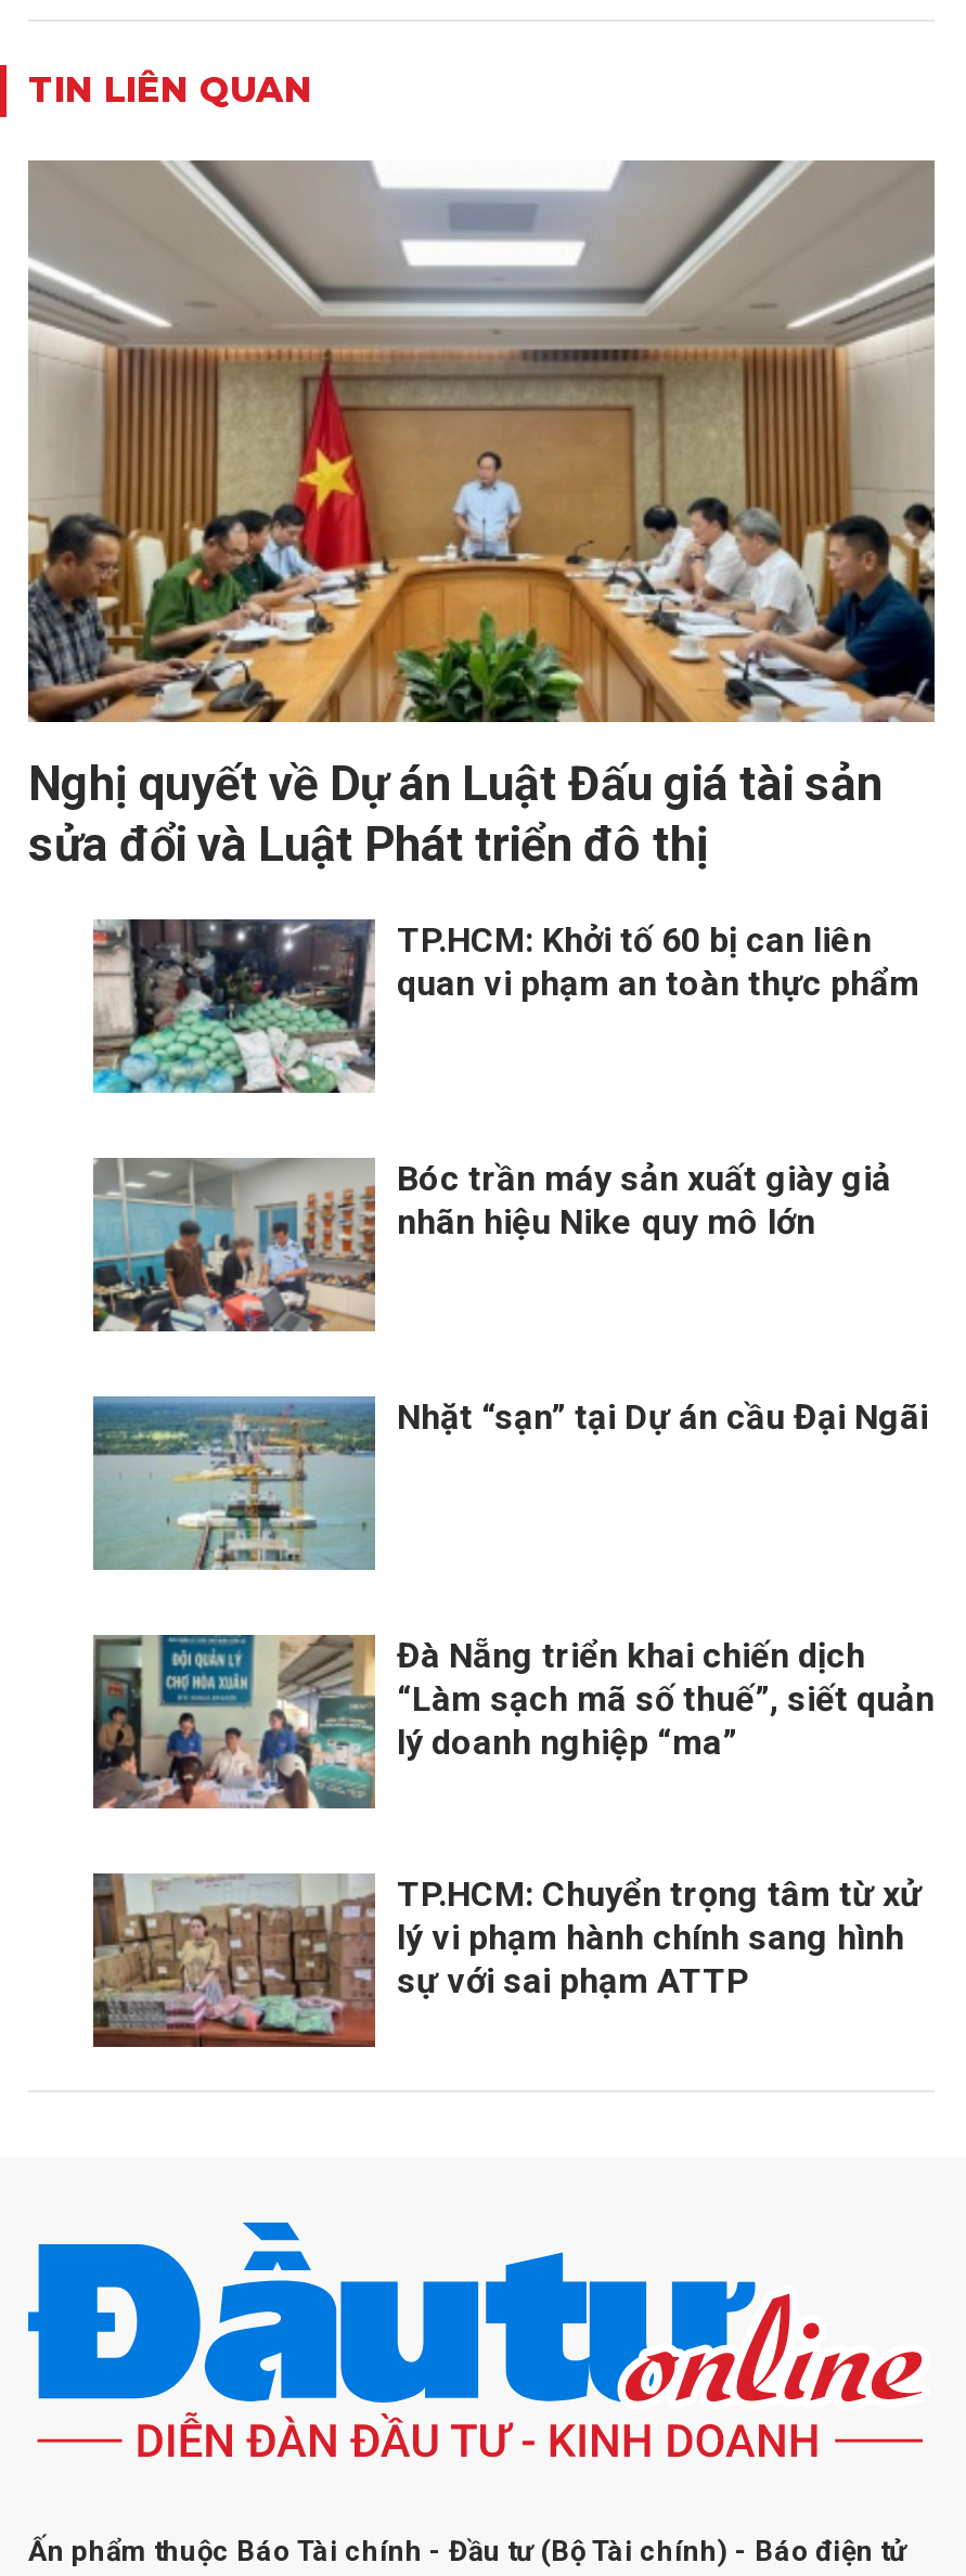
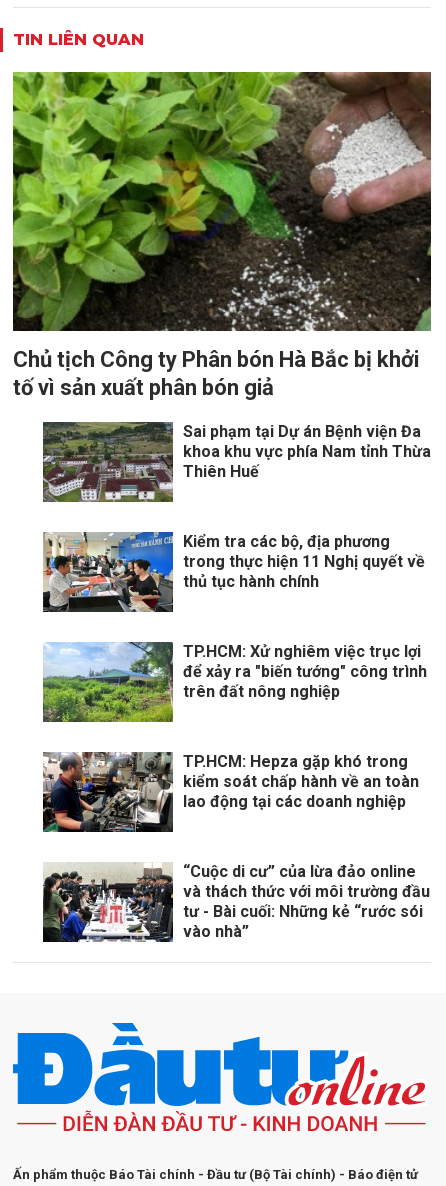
- [image]
- Nghị quyết về Dự án Luật Đấu giá tài sản
- sửa đổi và Luật Phát triển đô thị
+ [image]
+ Chủ tịch Công ty Phân bón Hà Bắc bị khởi
+ tố vì sản xuất phân bón giả

- [image]
- TP.HCM: Khởi tố 60 bị can liên
- quan vi phạm an toàn thực phẩm
+ [image]
+ Sai phạm tại Dự án Bệnh viện Đa
+ khoa khu vực phía Nam tỉnh Thừa
+ Thiên Huế

- [image]
- Bóc trần máy sản xuất giày giả
- nhãn hiệu Nike quy mô lớn
+ [image]
+ Kiểm tra các bộ, địa phương
+ trong thực hiện 11 Nghị quyết về
+ thủ tục hành chính

- [image]
- Nhặt “sạn” tại Dự án cầu Đại Ngãi
+ [image]
+ TP.HCM: Xử nghiêm việc trục lợi
+ để xảy ra "biến tướng" công trình
+ trên đất nông nghiệp

- [image]
- Đà Nẵng triển khai chiến dịch
- “Làm sạch mã số thuế”, siết quản
- lý doanh nghiệp “ma”
+ [image]
+ TP.HCM: Hepza gặp khó trong
+ kiểm soát chấp hành về an toàn
+ lao động tại các doanh nghiệp

- [image]
- TP.HCM: Chuyển trọng tâm từ xử
- lý vi phạm hành chính sang hình
- sự với sai phạm ATTP
+ [image]
+ “Cuộc di cư” của lừa đảo online
+ và thách thức với môi trường đầu
+ tư - Bài cuối: Những kẻ “rước sói
+ vào nhà”
